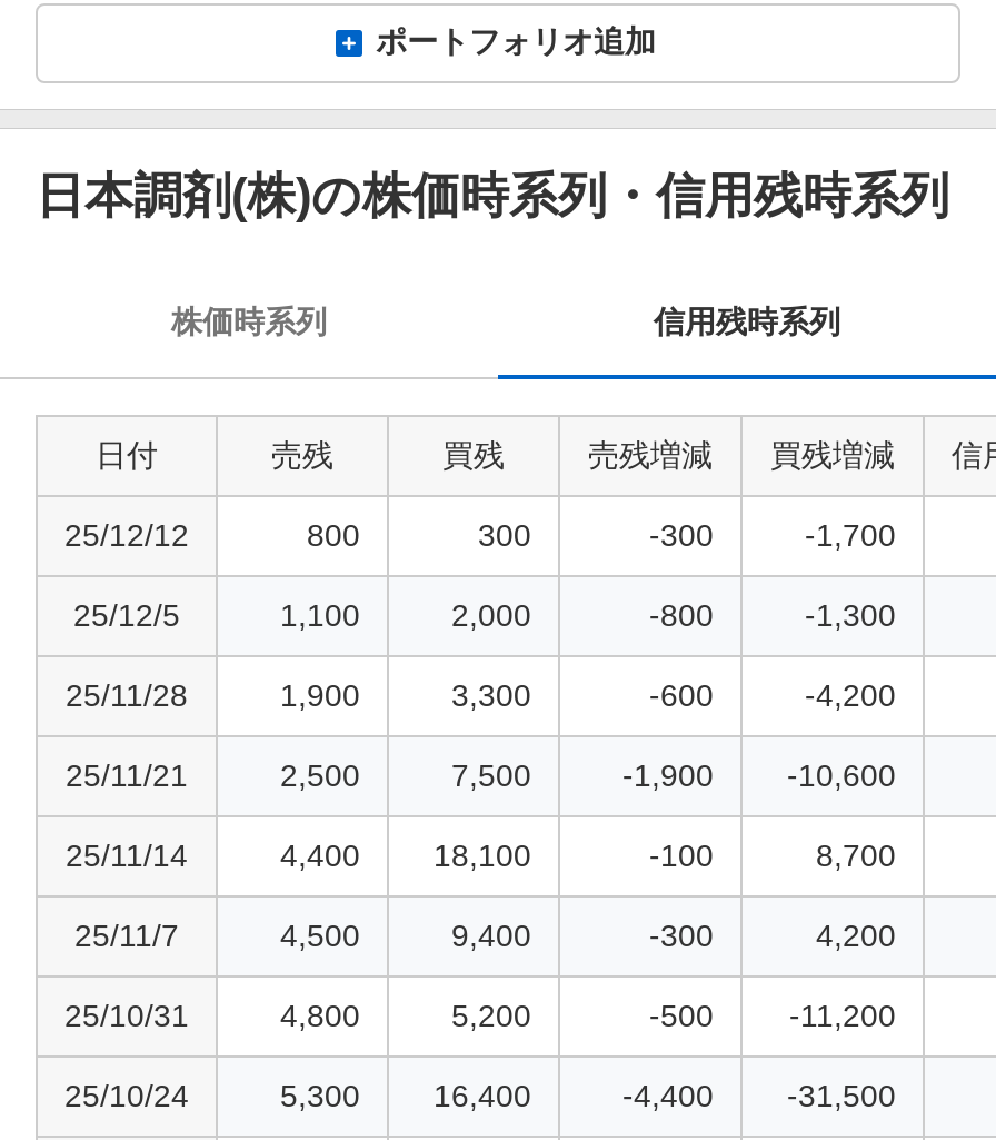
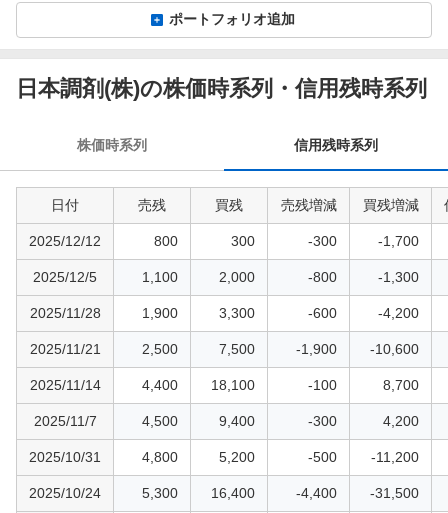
- 25/12/12
+ 2025/12/12

- 25/12/5
+ 2025/12/5

- 25/11/28
+ 2025/11/28

- 25/11/21
+ 2025/11/21

- 25/11/14
+ 2025/11/14

- 25/11/7
+ 2025/11/7

- 25/10/31
+ 2025/10/31

- 25/10/24
+ 2025/10/24
